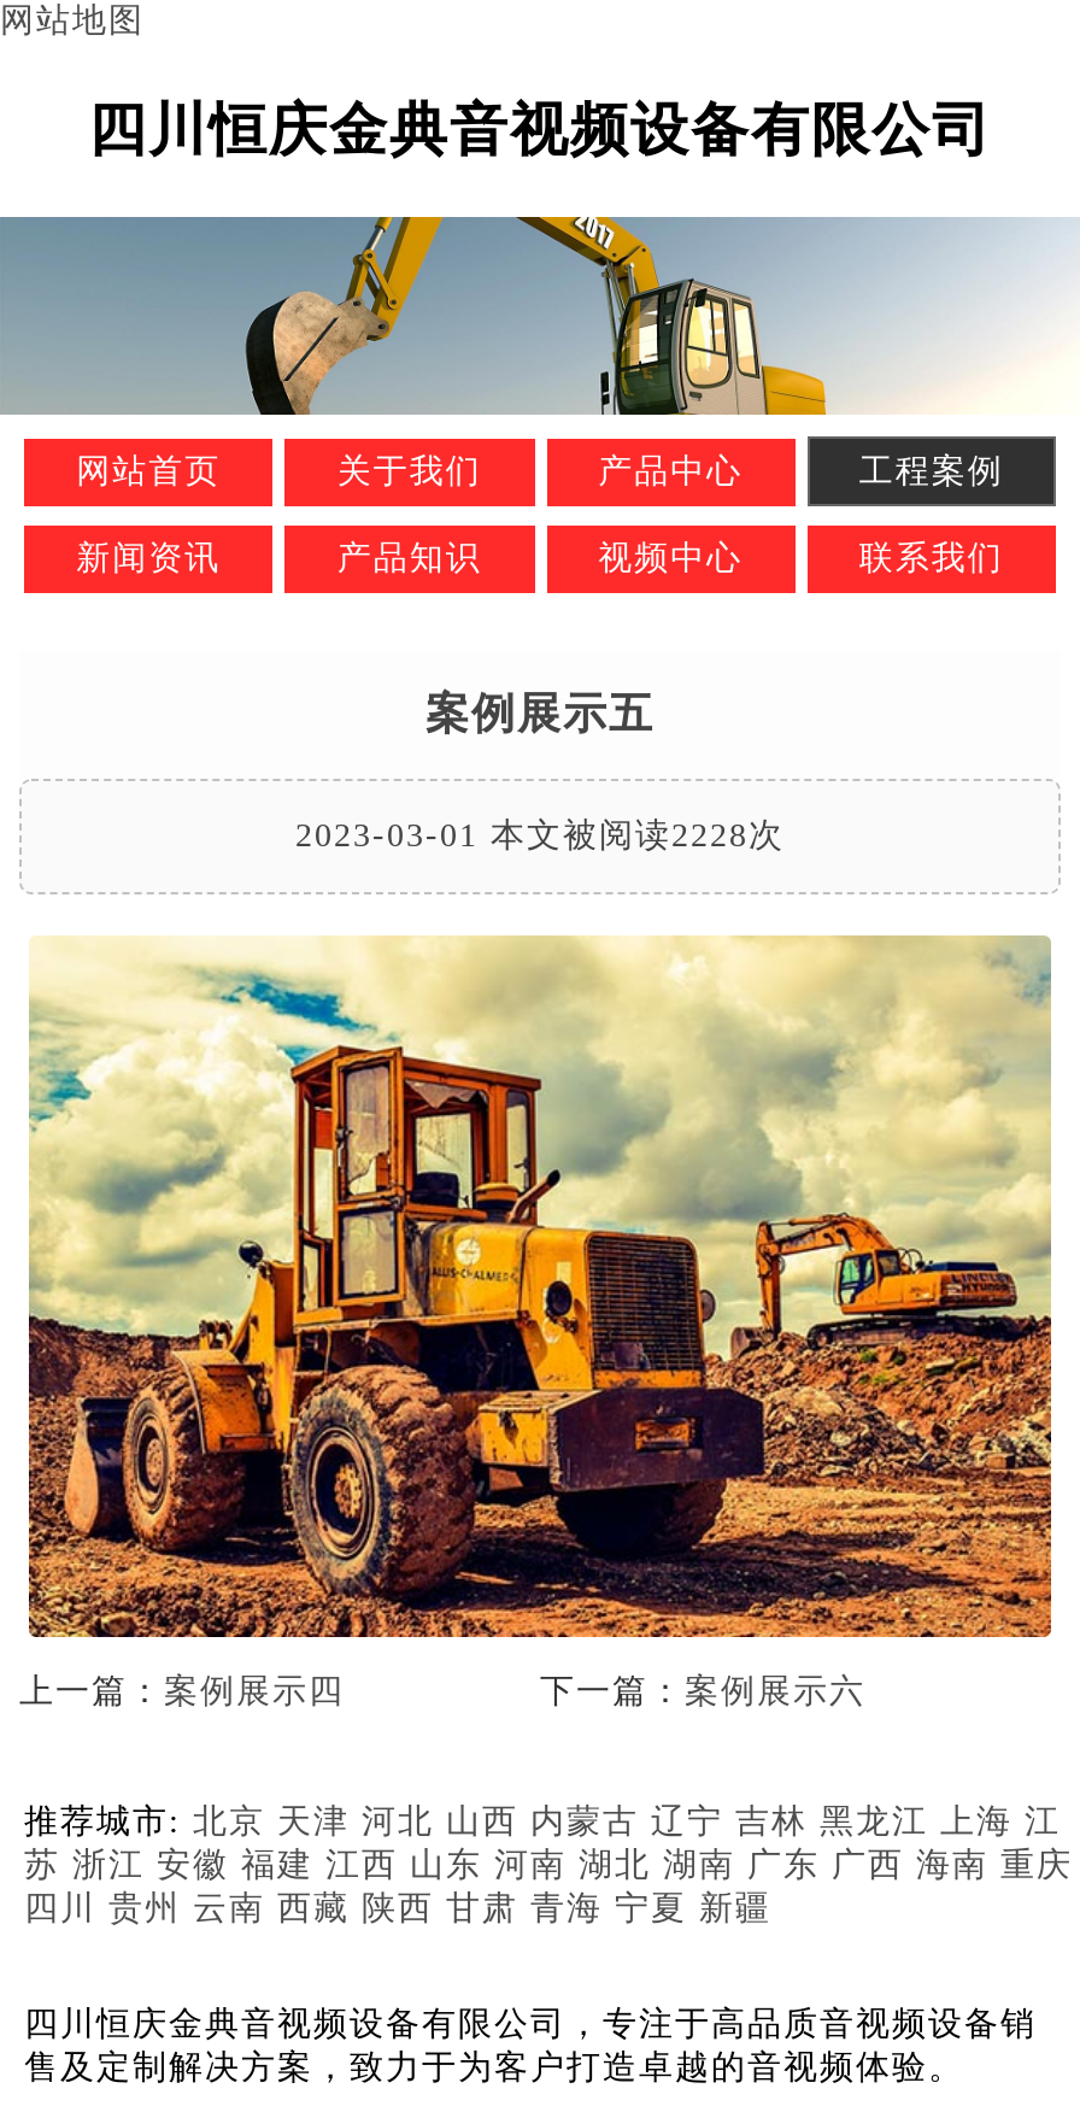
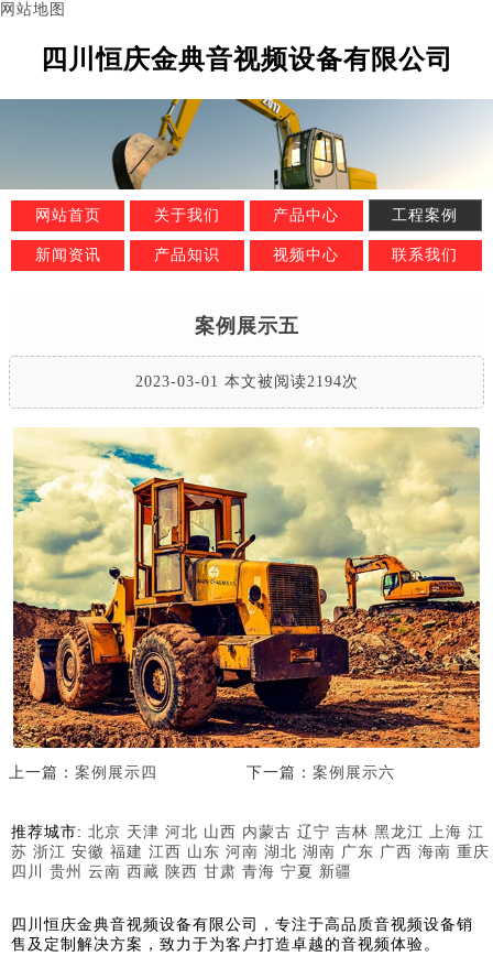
- 2023-03-01 本文被阅读2228次
+ 2023-03-01 本文被阅读2194次
